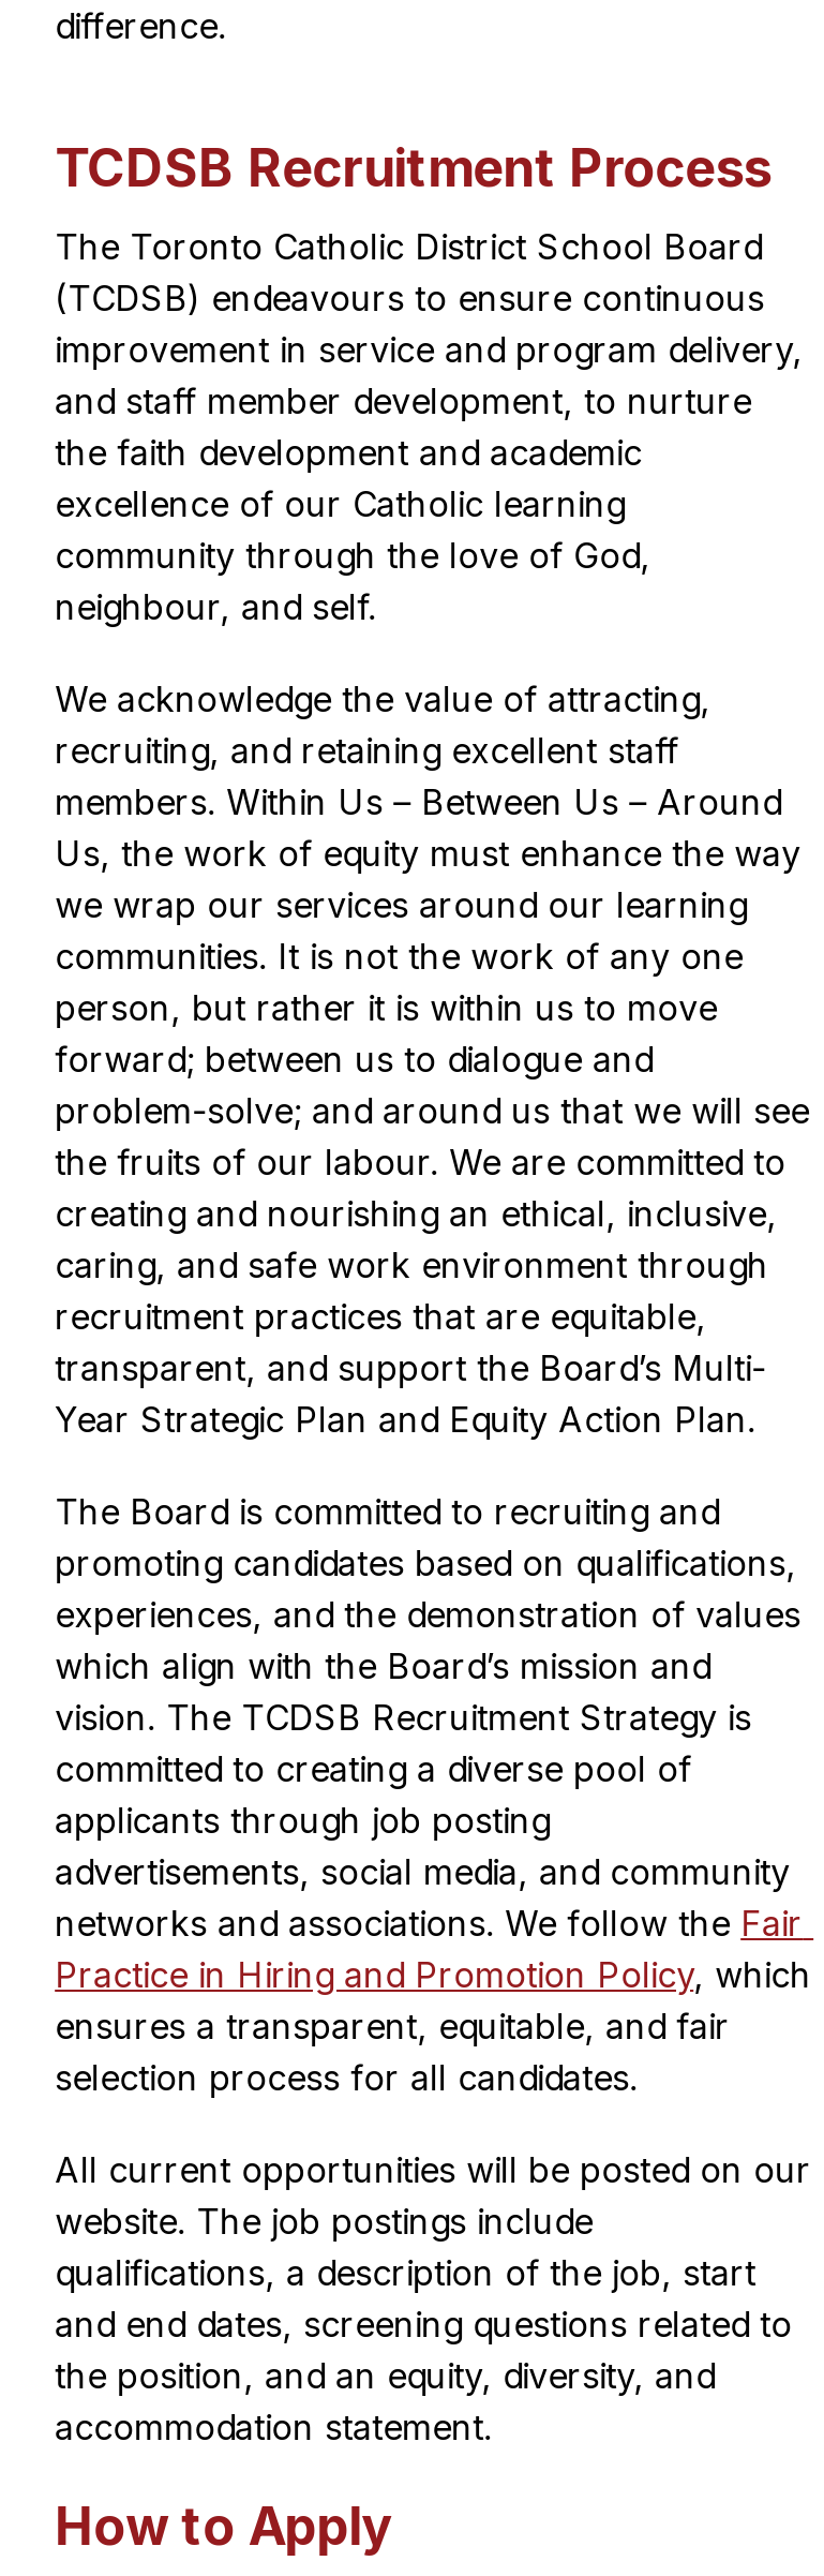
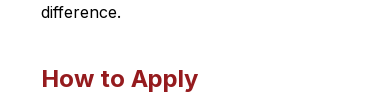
- TCDSB Recruitment Process
- The Toronto Catholic District School Board
- (TCDSB) endeavours to ensure continuous
- improvement in service and program delivery,
- and staff member development, to nurture
- the faith development and academic
- excellence of our Catholic learning
- community through the love of God,
- neighbour, and self.
- We acknowledge the value of attracting,
- recruiting, and retaining excellent staff
- members. Within Us – Between Us – Around
- Us, the work of equity must enhance the way
- we wrap our services around our learning
- communities. It is not the work of any one
- person, but rather it is within us to move
- forward; between us to dialogue and
- problem-solve; and around us that we will see
- the fruits of our labour. We are committed to
- creating and nourishing an ethical, inclusive,
- caring, and safe work environment through
- recruitment practices that are equitable,
- transparent, and support the Board’s Multi-
- Year Strategic Plan and Equity Action Plan.
- The Board is committed to recruiting and
- promoting candidates based on qualifications,
- experiences, and the demonstration of values
- which align with the Board’s mission and
- vision. The TCDSB Recruitment Strategy is
- committed to creating a diverse pool of
- applicants through job posting
- advertisements, social media, and community
- networks and associations. We follow the Fair
- Practice in Hiring and Promotion Policy, which
- ensures a transparent, equitable, and fair
- selection process for all candidates.
- All current opportunities will be posted on our
- website. The job postings include
- qualifications, a description of the job, start
- and end dates, screening questions related to
- the position, and an equity, diversity, and
- accommodation statement.
